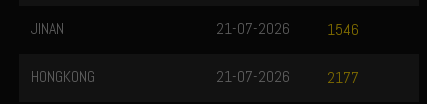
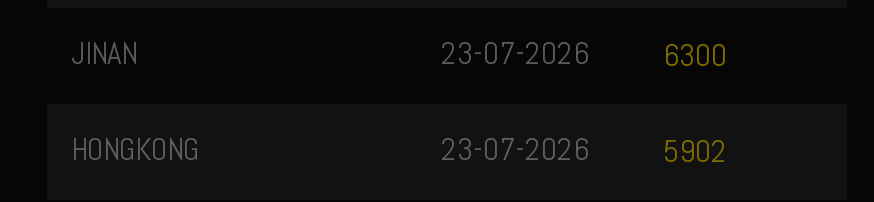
- 21-07-2026
+ 23-07-2026

- 1546
+ 6300

- 21-07-2026
+ 23-07-2026

- 2177
+ 5902
